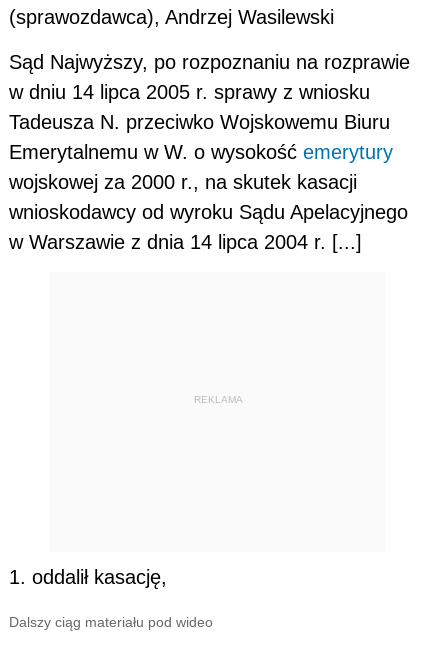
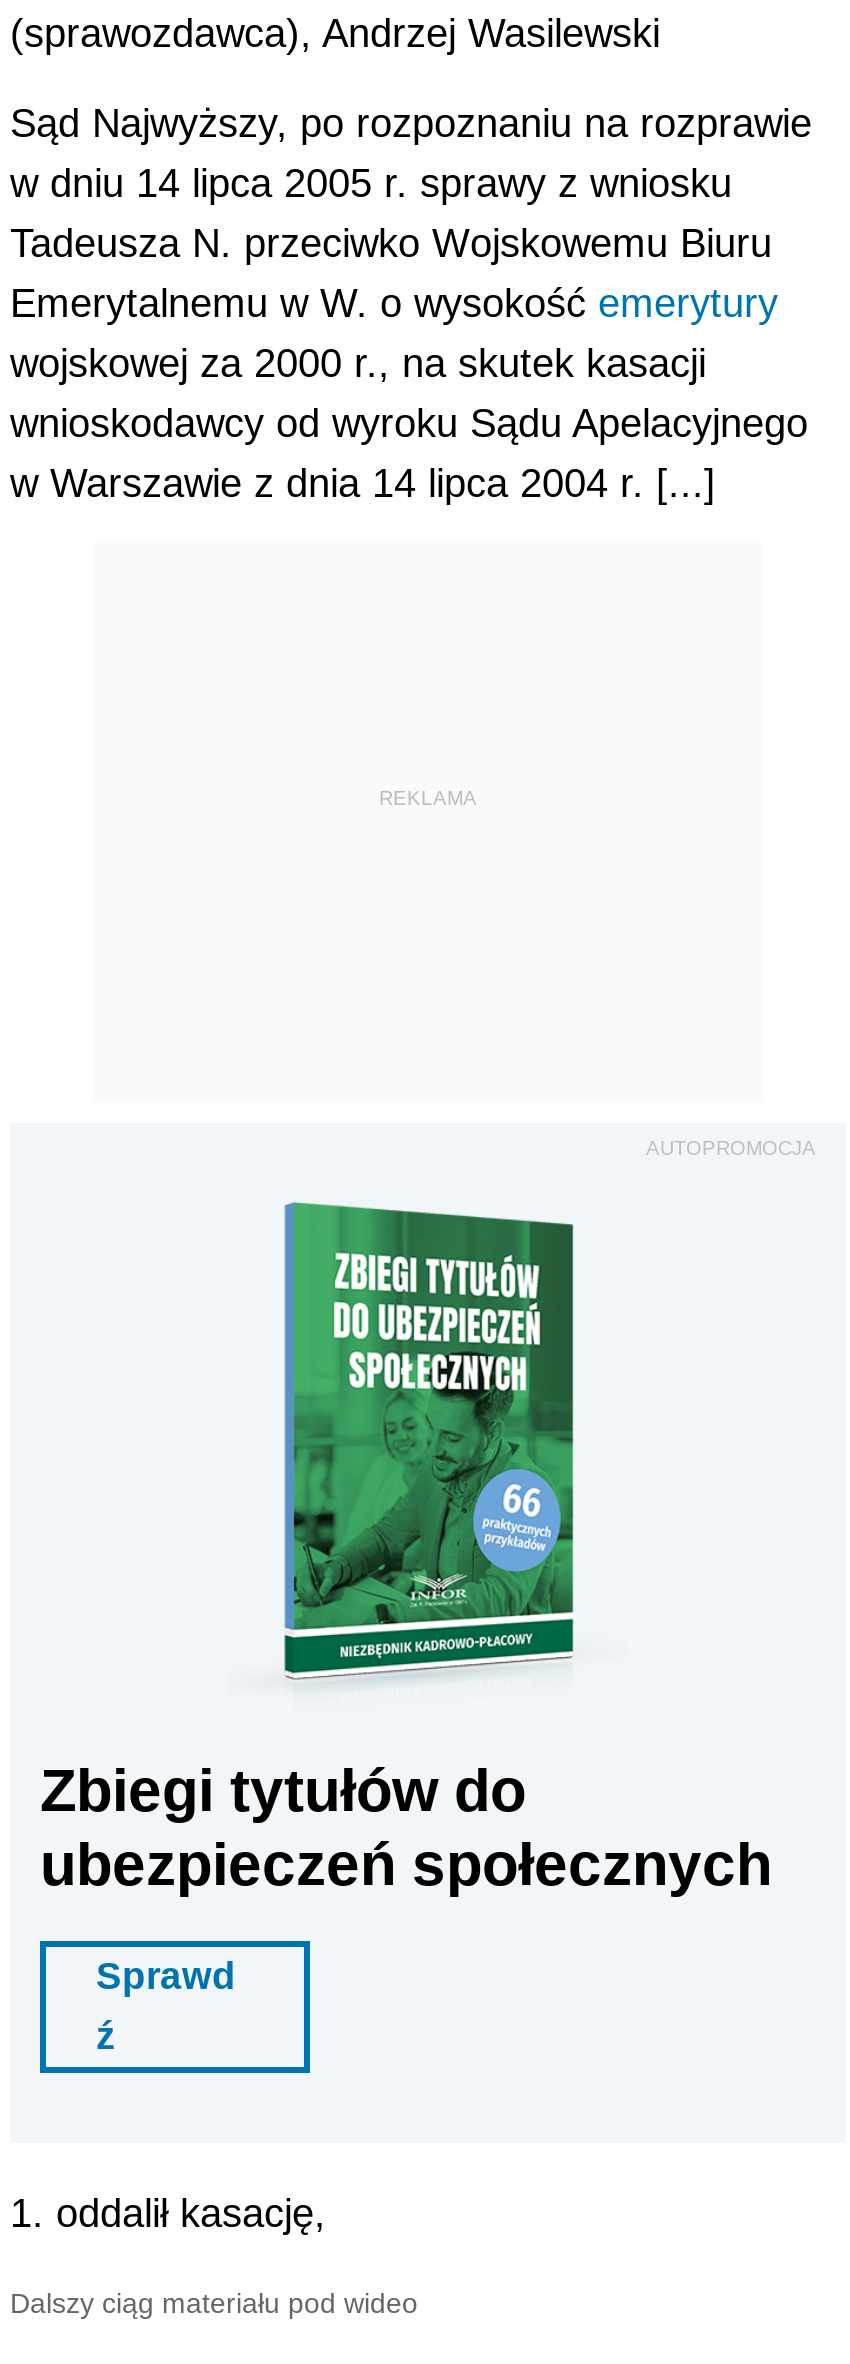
+ [image]
+ Zbiegi tytułów do
+ ubezpieczeń społecznych
+ Sprawd
+ ź

+ AUTOPROMOCJA
